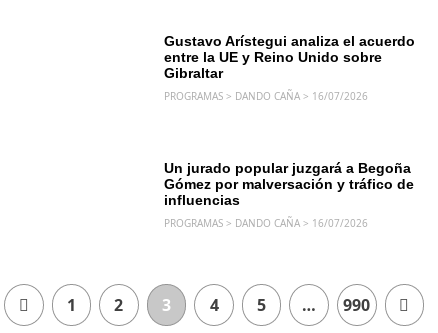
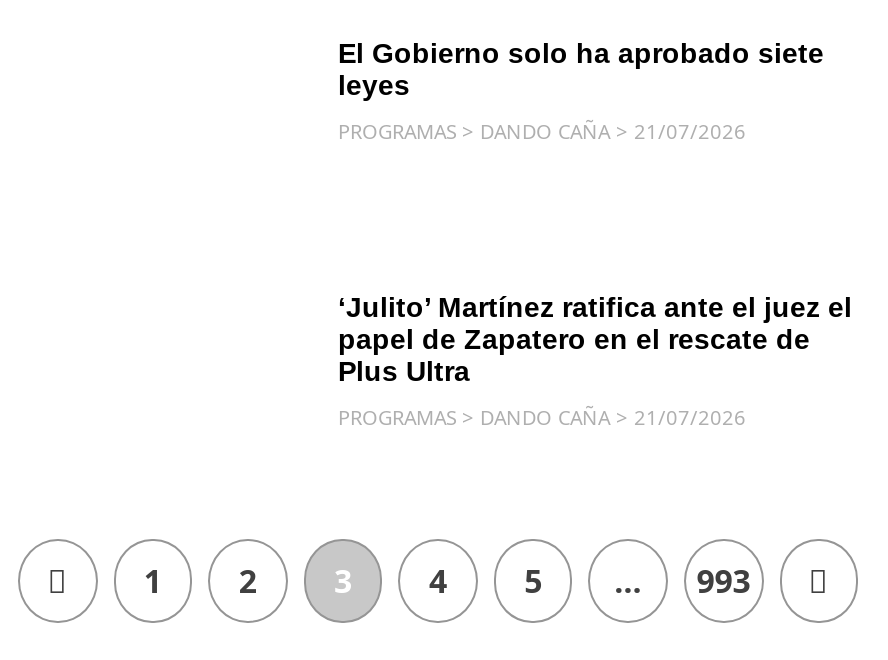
- Gustavo Arístegui analiza el acuerdo
- entre la UE y Reino Unido sobre
- Gibraltar
+ El Gobierno solo ha aprobado siete
+ leyes

- PROGRAMAS > DANDO CAÑA > 16/07/2026
+ PROGRAMAS > DANDO CAÑA > 21/07/2026

- Un jurado popular juzgará a Begoña
- Gómez por malversación y tráfico de
- influencias
+ ‘Julito’ Martínez ratifica ante el juez el
+ papel de Zapatero en el rescate de
+ Plus Ultra

- PROGRAMAS > DANDO CAÑA > 16/07/2026
+ PROGRAMAS > DANDO CAÑA > 21/07/2026

- 990
+ 993
